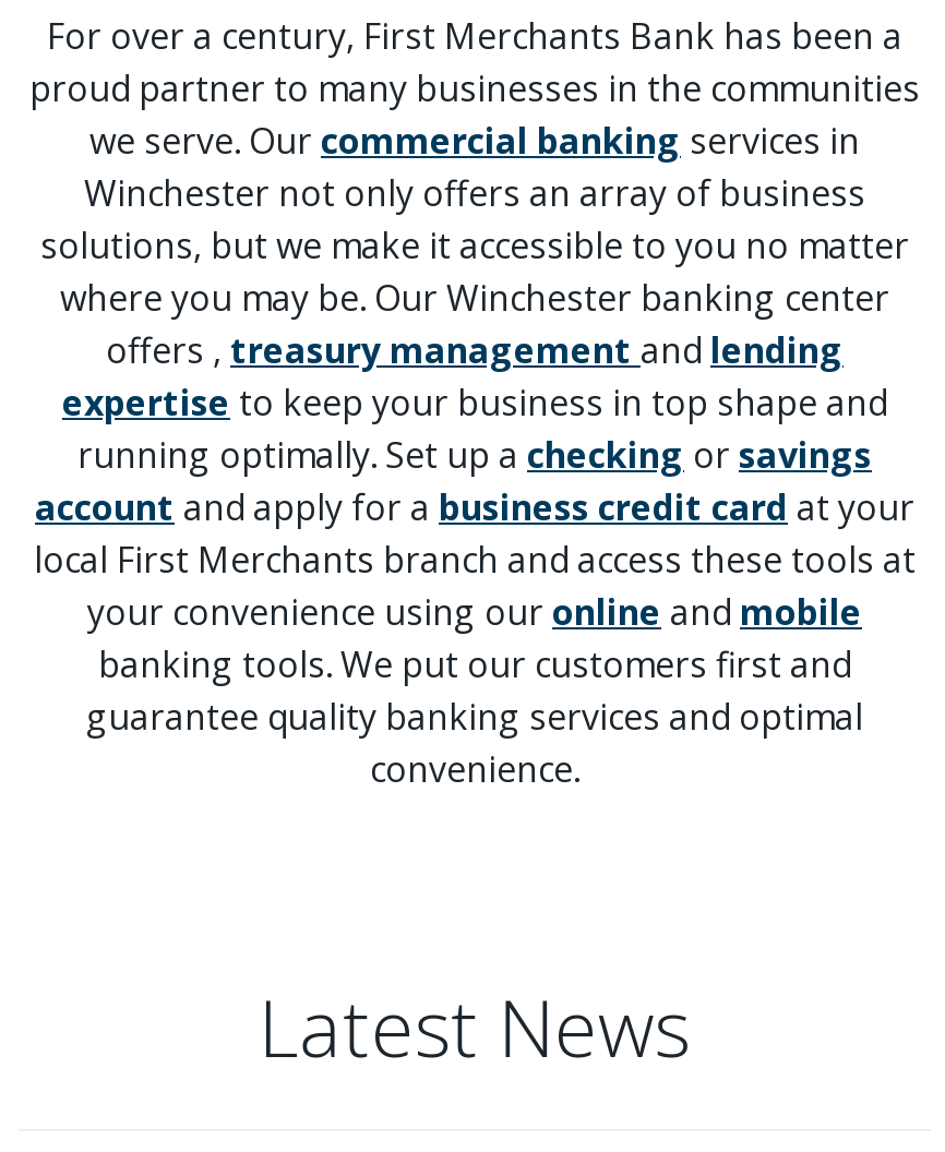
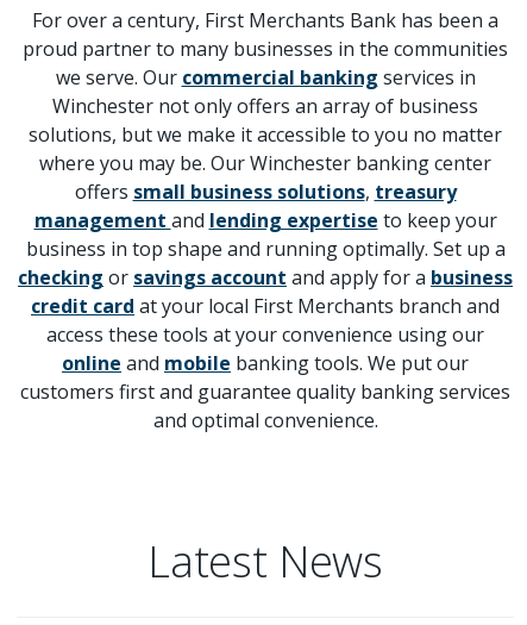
- offers , treasury management and lending
- expertise to keep your business in top shape and
- running optimally. Set up a checking or savings
- account and apply for a business credit card at your
- local First Merchants branch and access these tools at
- your convenience using our online and mobile
- banking tools. We put our customers first and
- guarantee quality banking services and optimal
- convenience.
+ offers small business solutions, treasury
+ management and lending expertise to keep your
+ business in top shape and running optimally. Set up a
+ checking or savings account and apply for a business
+ credit card at your local First Merchants branch and
+ access these tools at your convenience using our
+ online and mobile banking tools. We put our
+ customers first and guarantee quality banking services
+ and optimal convenience.
